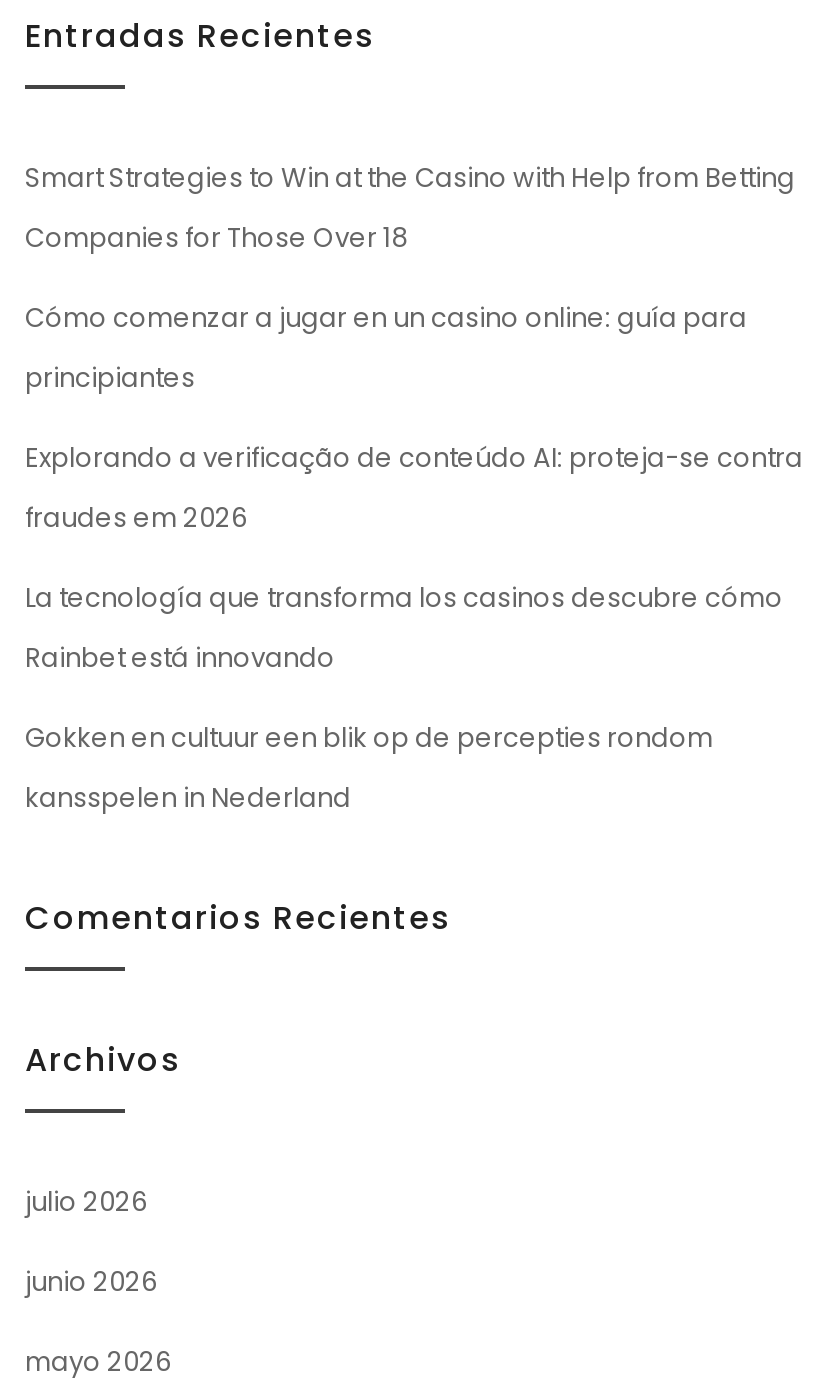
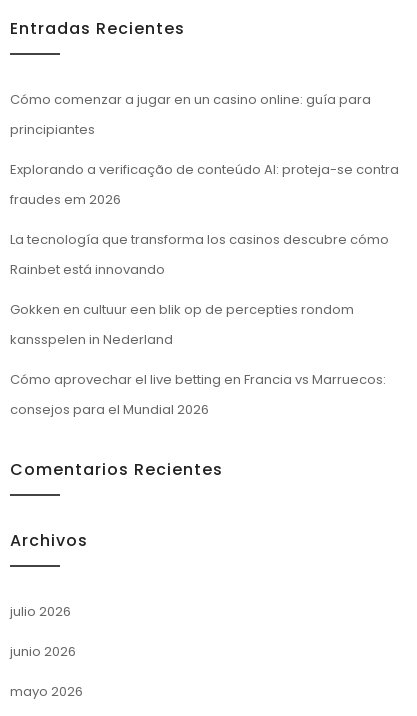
- Smart Strategies to Win at the Casino with Help from Betting
- Companies for Those Over 18

moved up: Cómo comenzar a jugar en un casino online: guía para | principiantes | Explorando a verificação de conteúdo AI: proteja-se contra | fraudes em 2026 | La tecnología que transforma los casinos descubre cómo | Rainbet está innovando | Gokken en cultuur een blik op de percepties rondom | kansspelen in Nederland

+ Cómo aprovechar el live betting en Francia vs Marruecos:
+ consejos para el Mundial 2026
